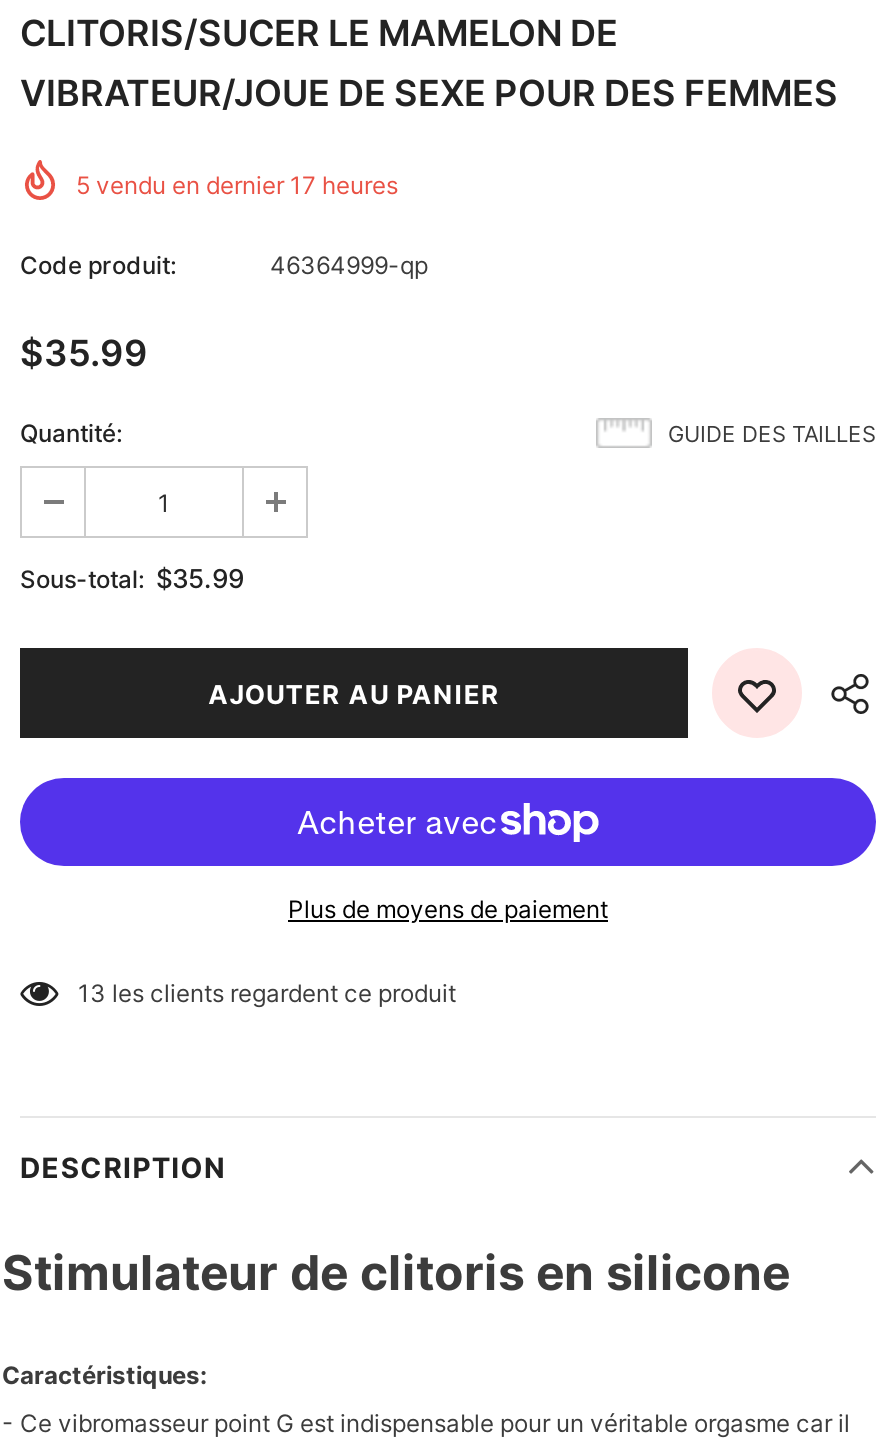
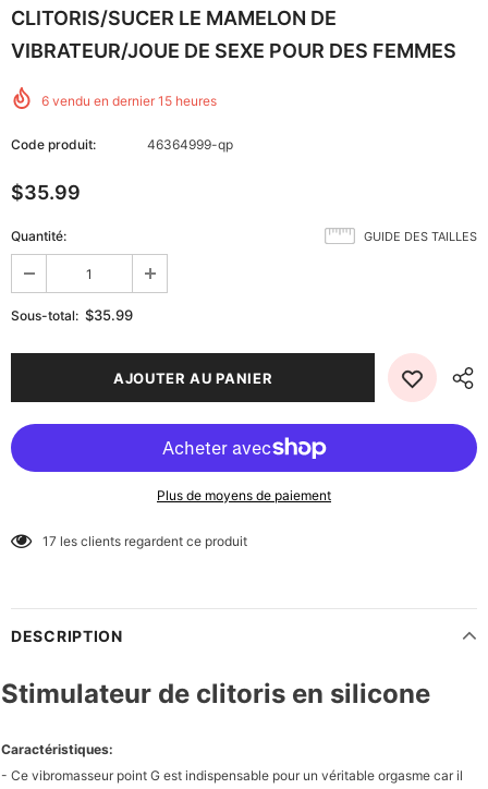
- 5 vendu en dernier 17 heures
+ 6 vendu en dernier 15 heures

- 13 les clients regardent ce produit
+ 17 les clients regardent ce produit
